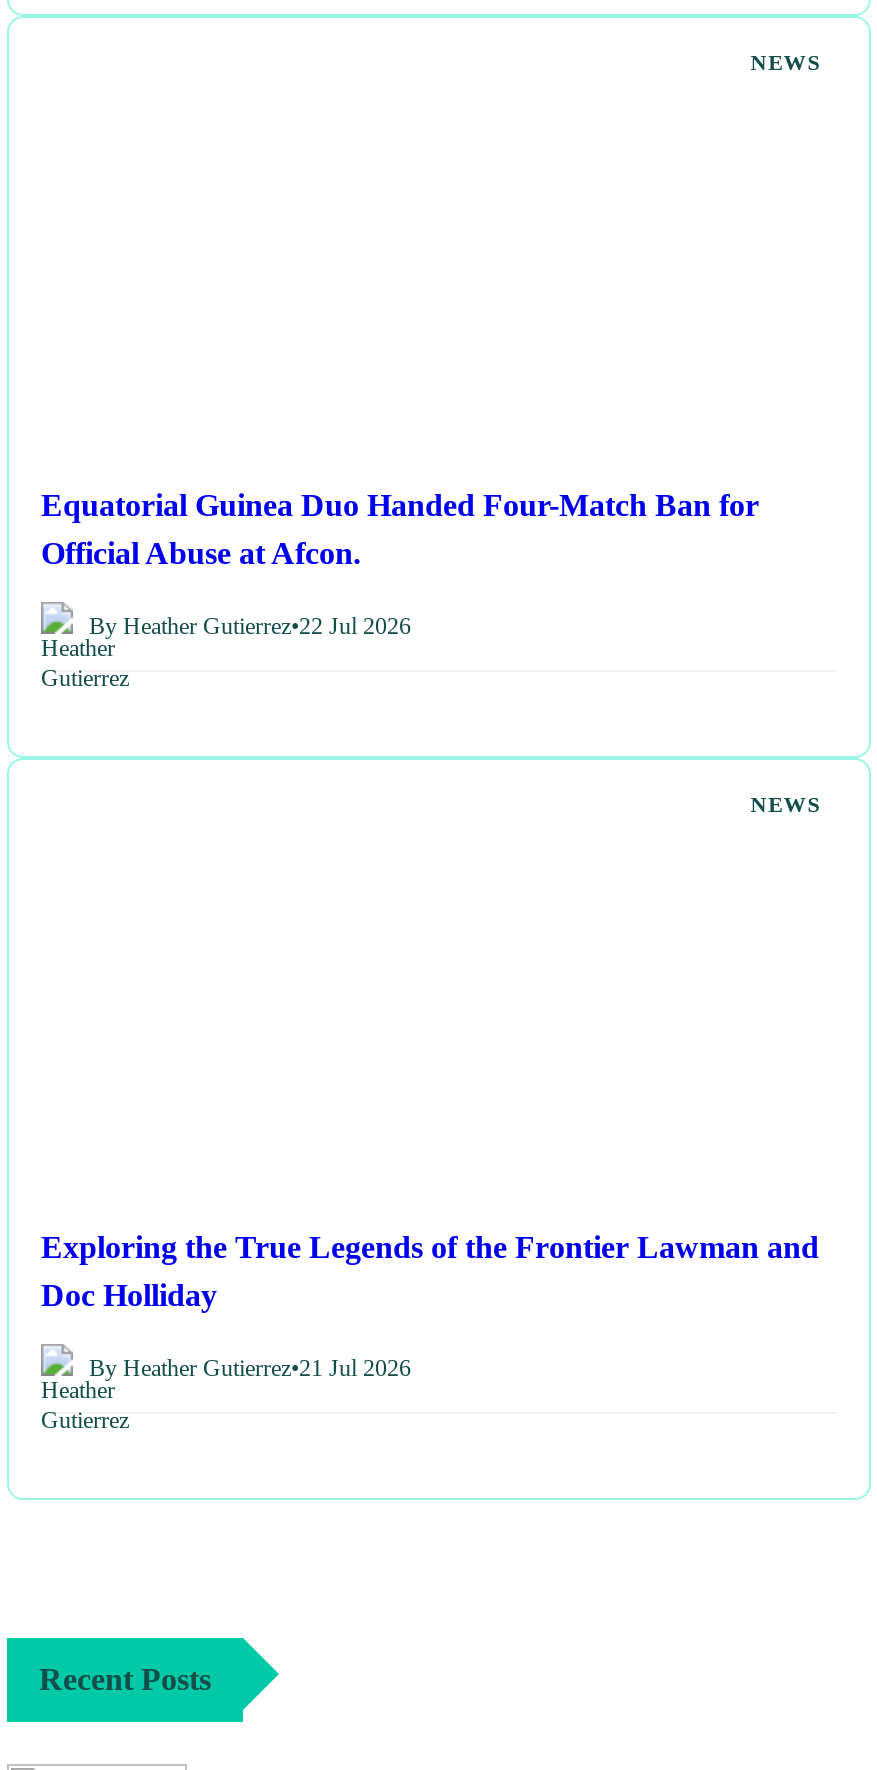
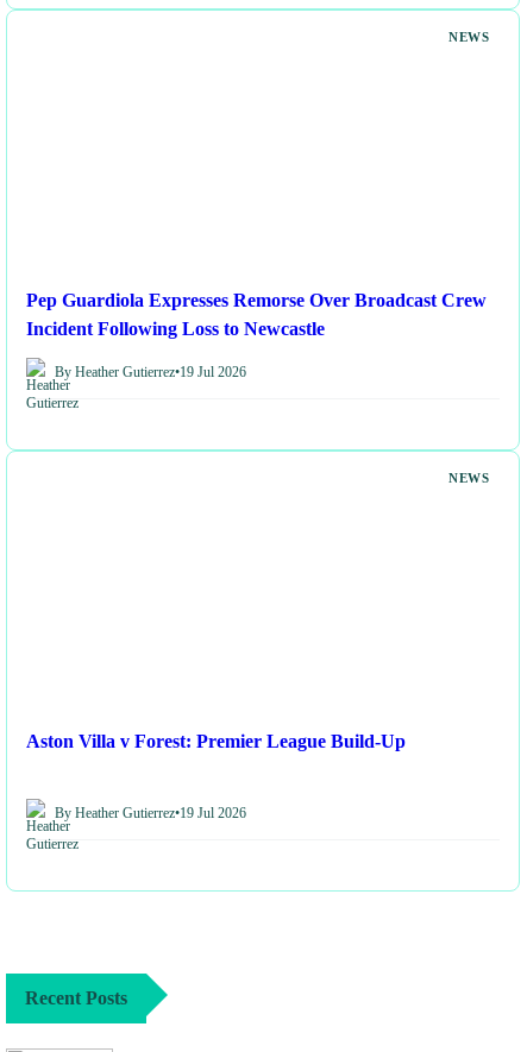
- Equatorial Guinea Duo Handed Four-Match Ban for
- Official Abuse at Afcon.
+ Pep Guardiola Expresses Remorse Over Broadcast Crew
+ Incident Following Loss to Newcastle

- By Heather Gutierrez•22 Jul 2026
+ By Heather Gutierrez•19 Jul 2026

- Exploring the True Legends of the Frontier Lawman and
- Doc Holliday
+ Aston Villa v Forest: Premier League Build-Up

- By Heather Gutierrez•21 Jul 2026
+ By Heather Gutierrez•19 Jul 2026
